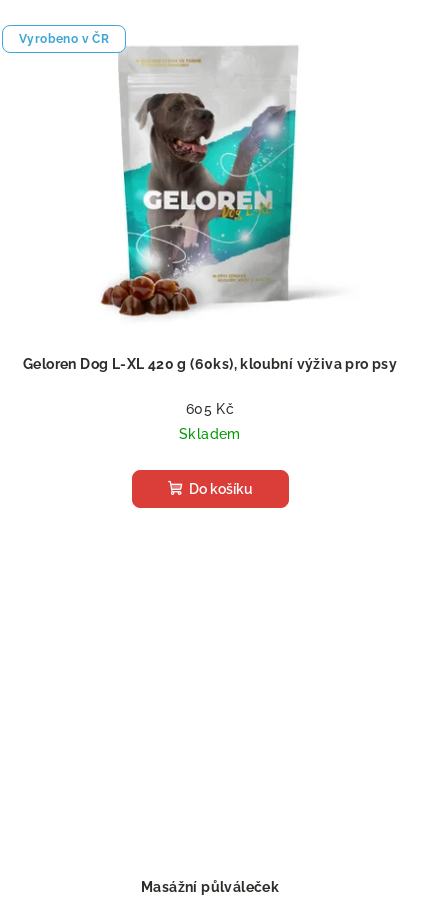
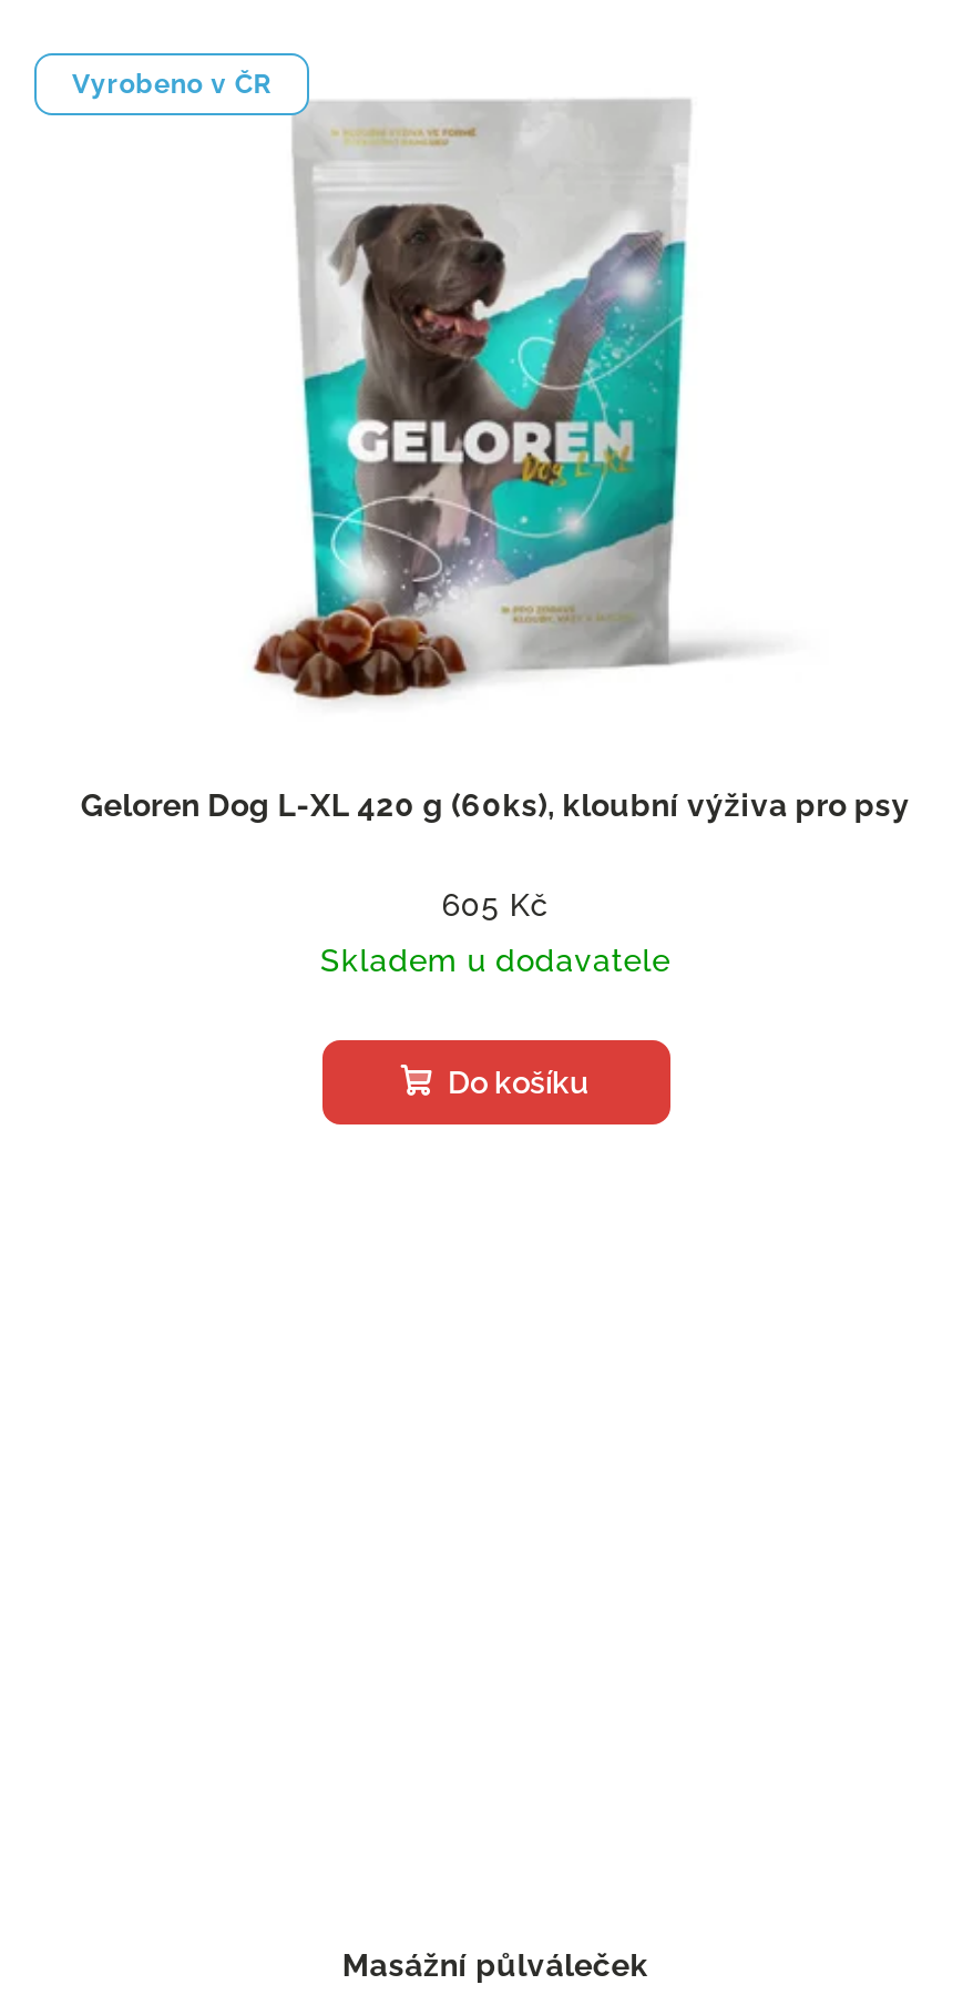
- Skladem
+ Skladem u dodavatele
